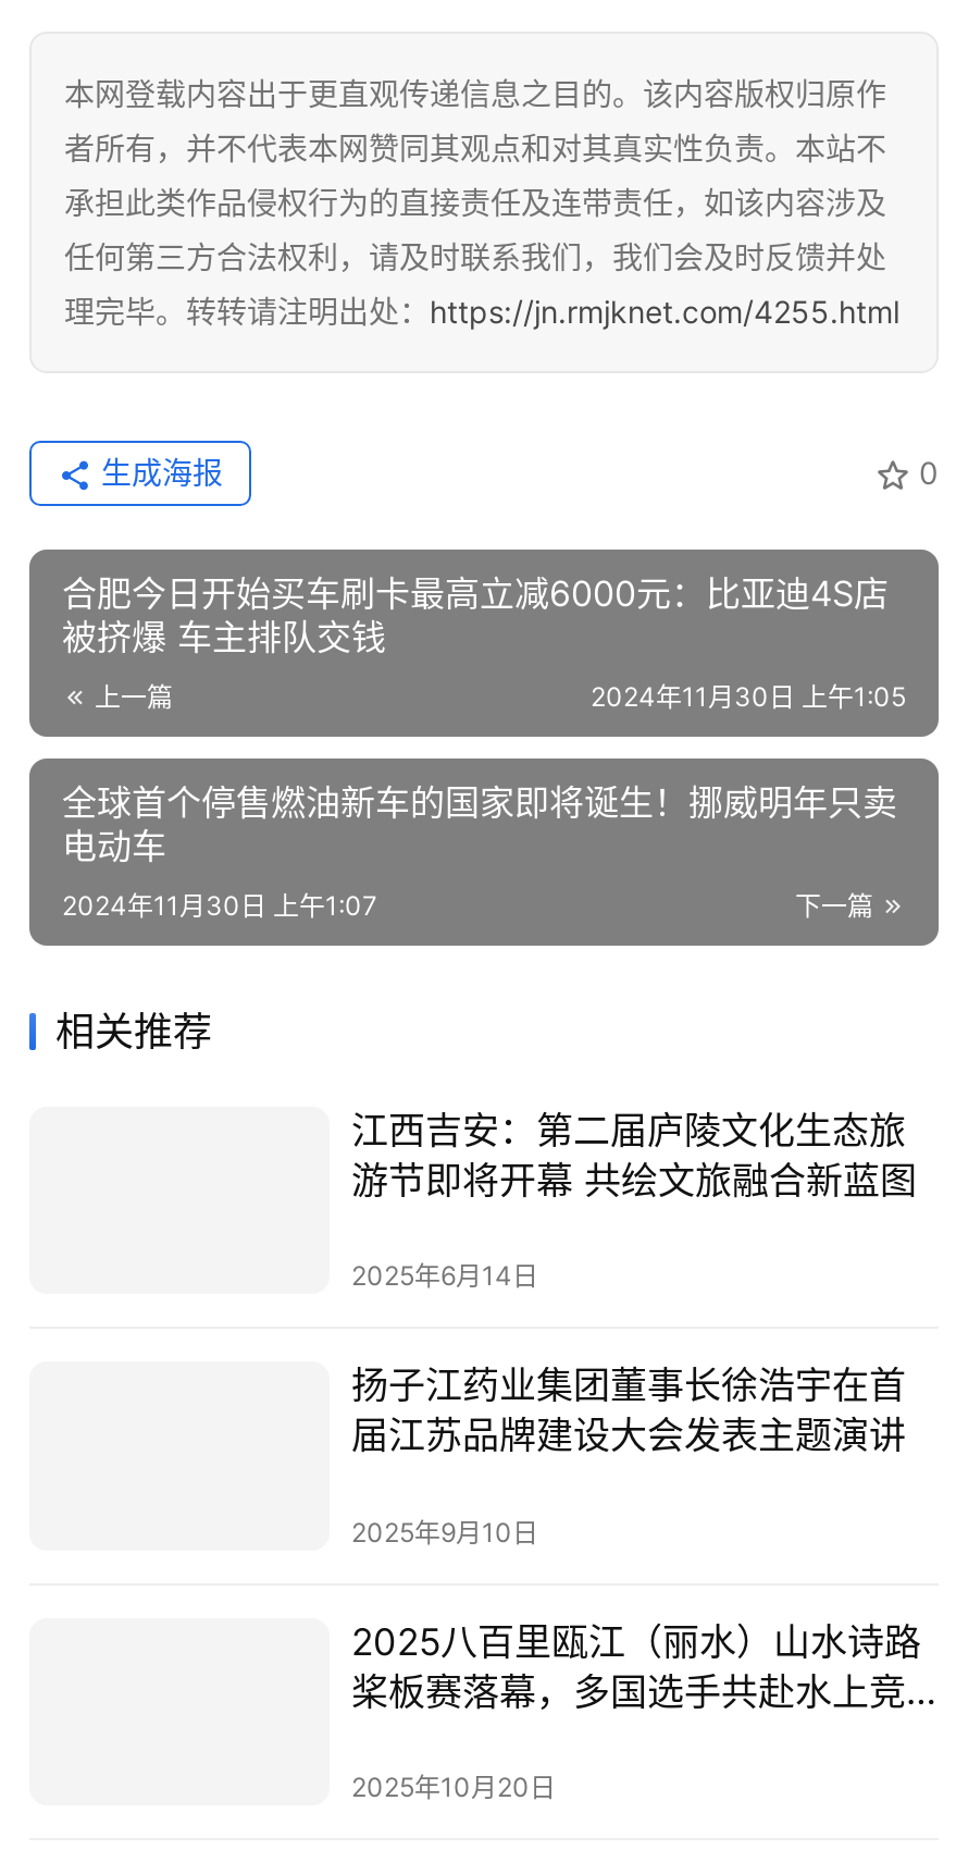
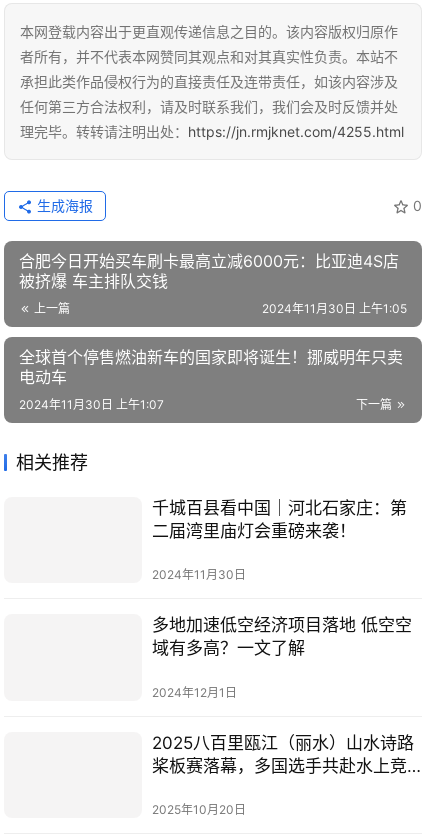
- 江西吉安：第二届庐陵文化生态旅
- 游节即将开幕 共绘文旅融合新蓝图
+ 千城百县看中国｜河北石家庄：第
+ 二届湾里庙灯会重磅来袭！

- 2025年6月14日
+ 2024年11月30日

- 扬子江药业集团董事长徐浩宇在首
- 届江苏品牌建设大会发表主题演讲
+ 多地加速低空经济项目落地 低空空
+ 域有多高？一文了解

- 2025年9月10日
+ 2024年12月1日
